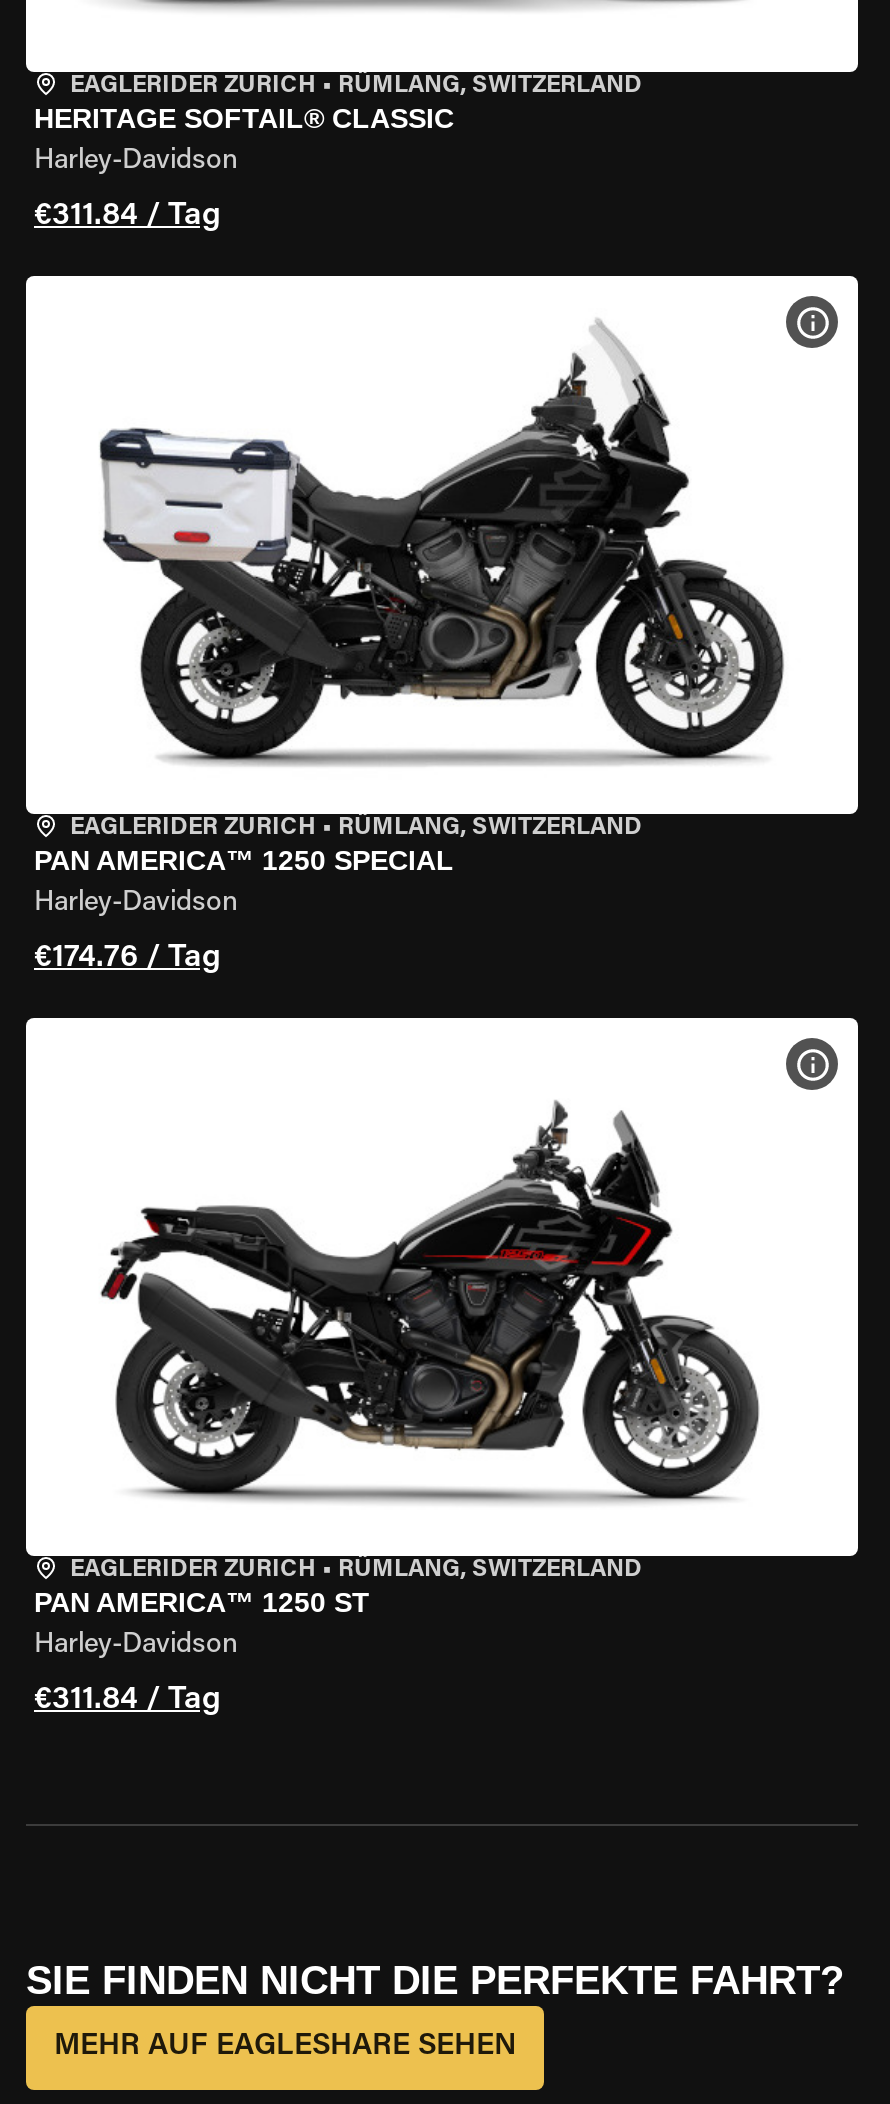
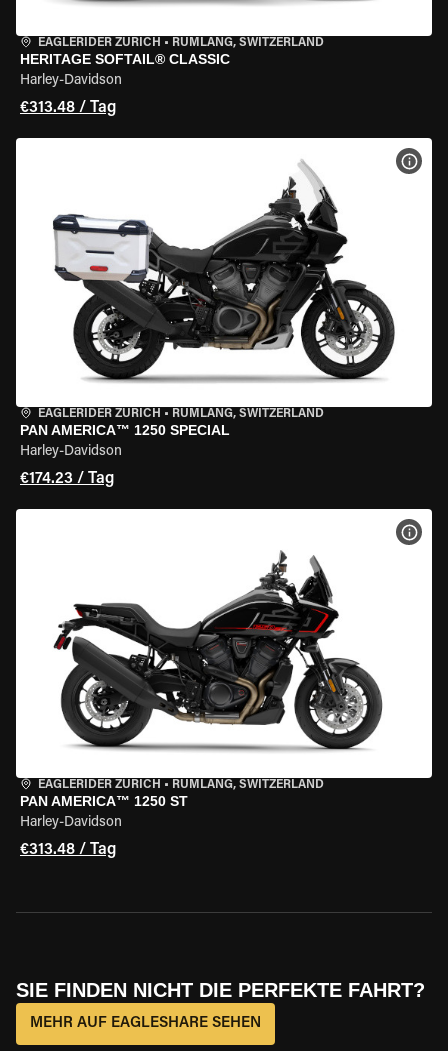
- €311.84 / Tag
+ €313.48 / Tag

- €174.76 / Tag
+ €174.23 / Tag

- €311.84 / Tag
+ €313.48 / Tag
